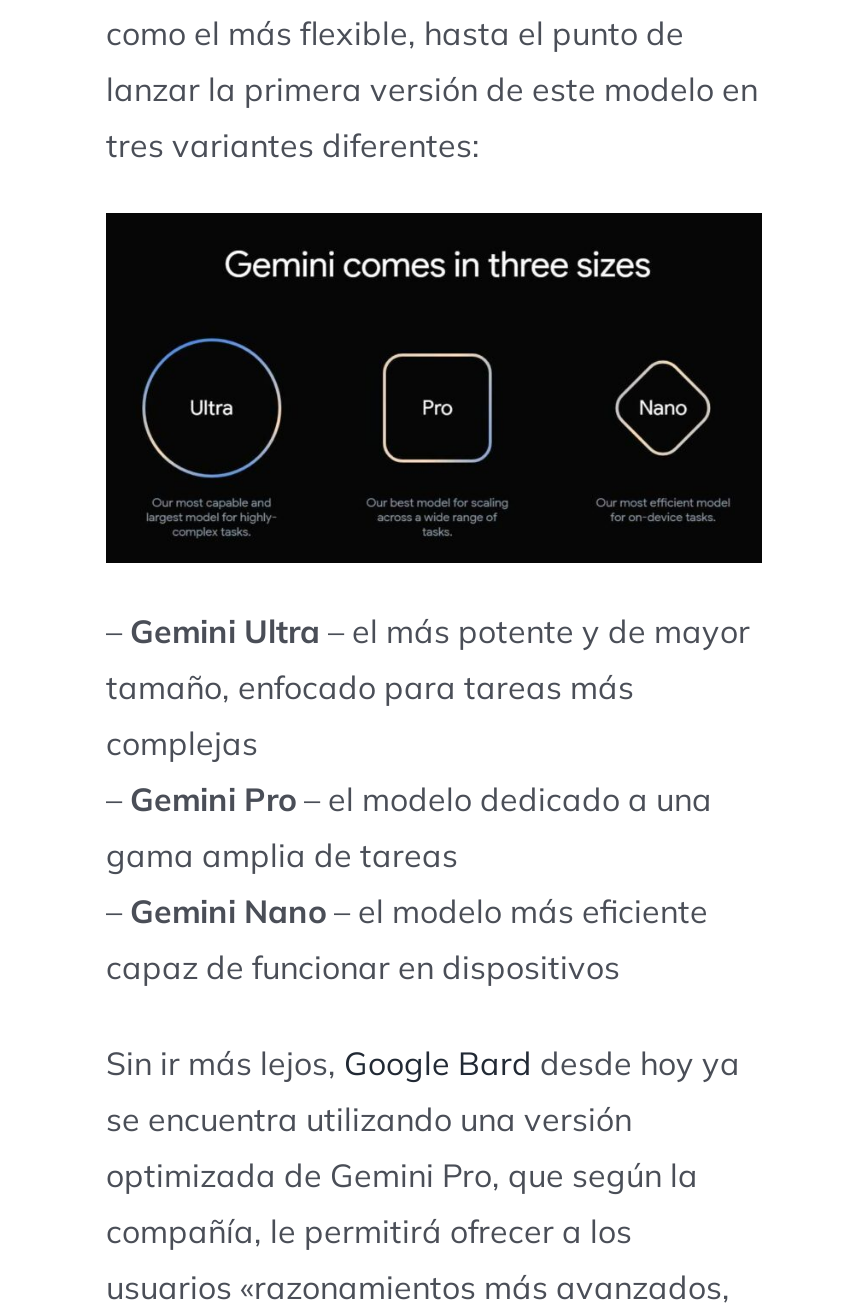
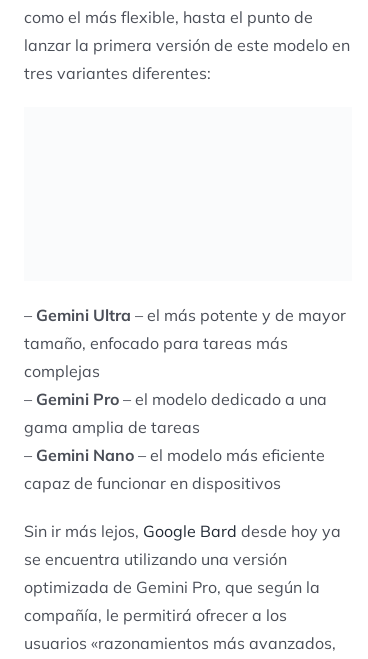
- [image]
